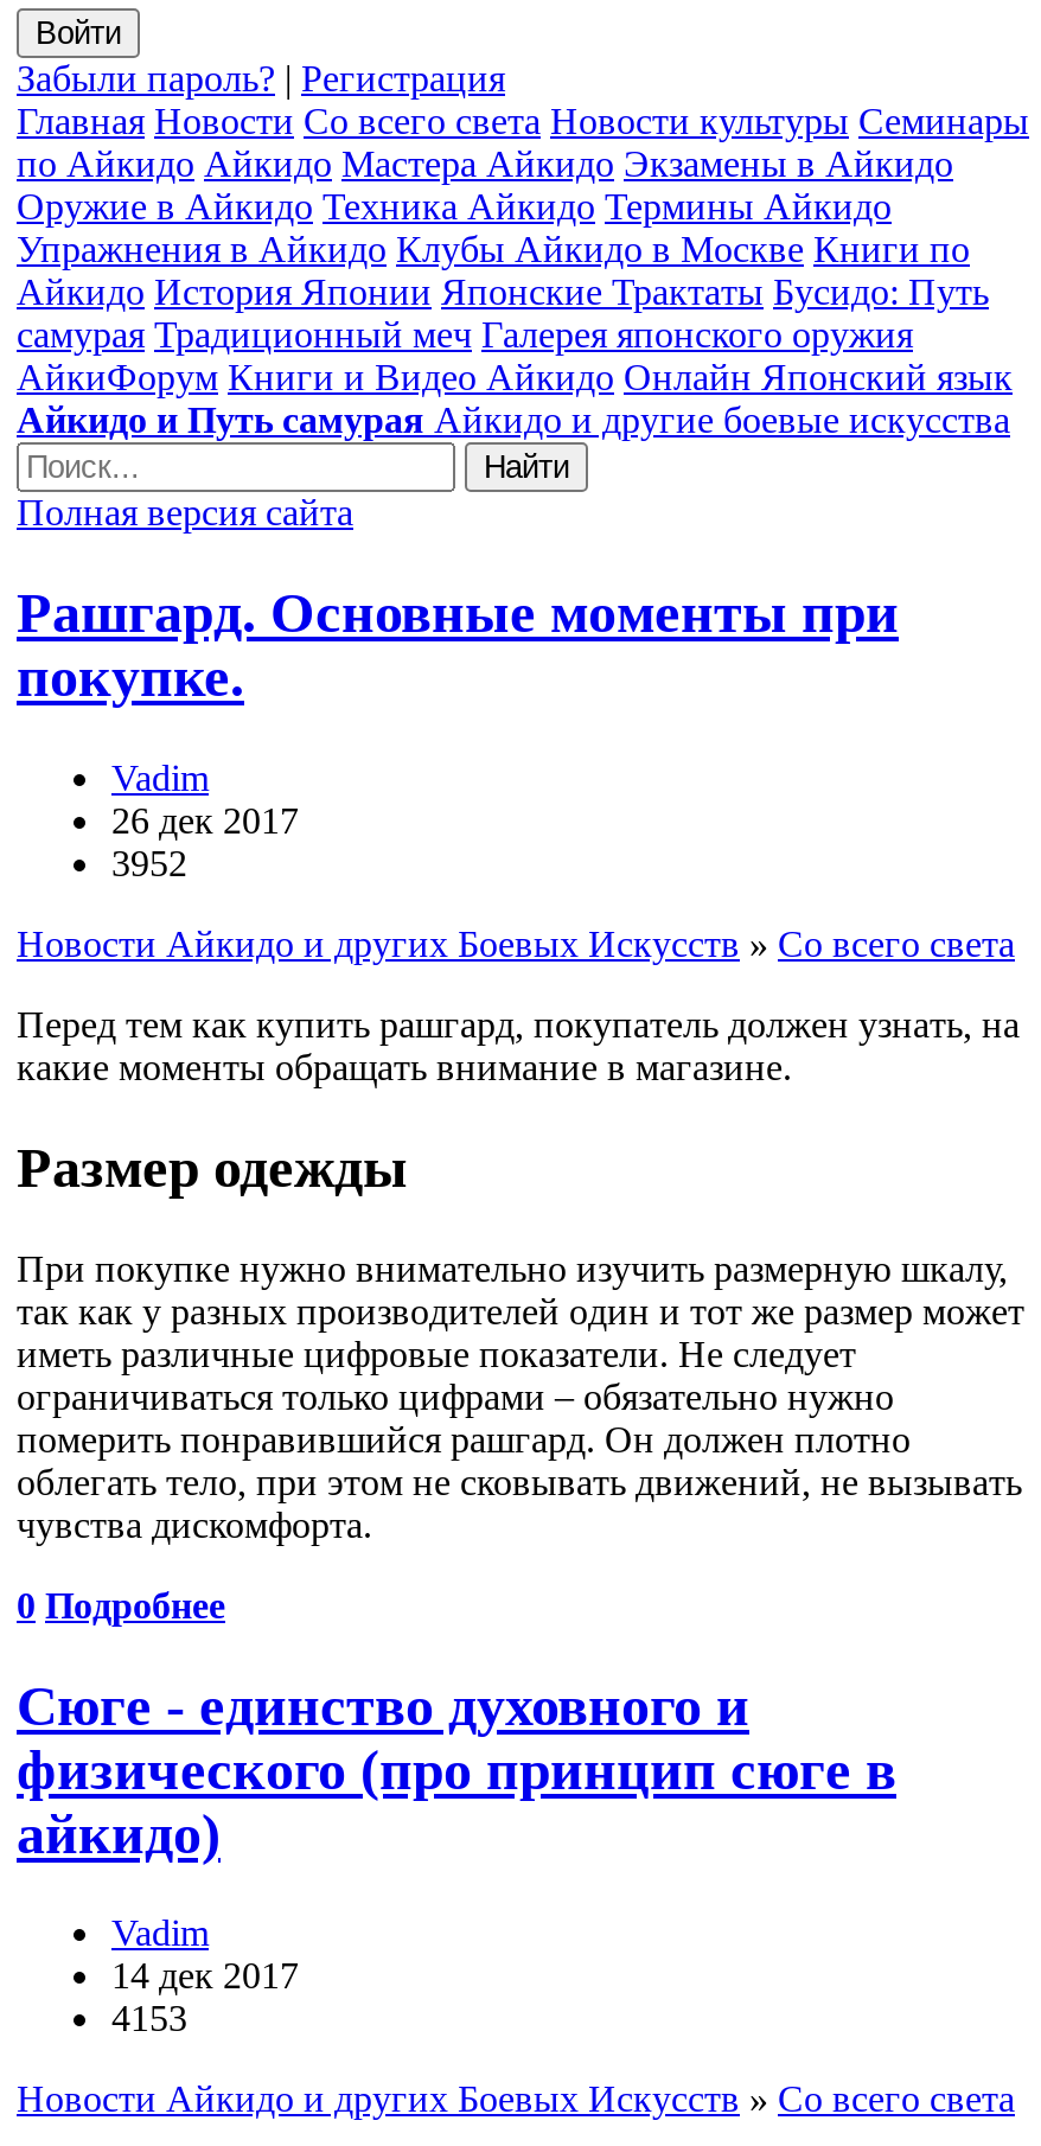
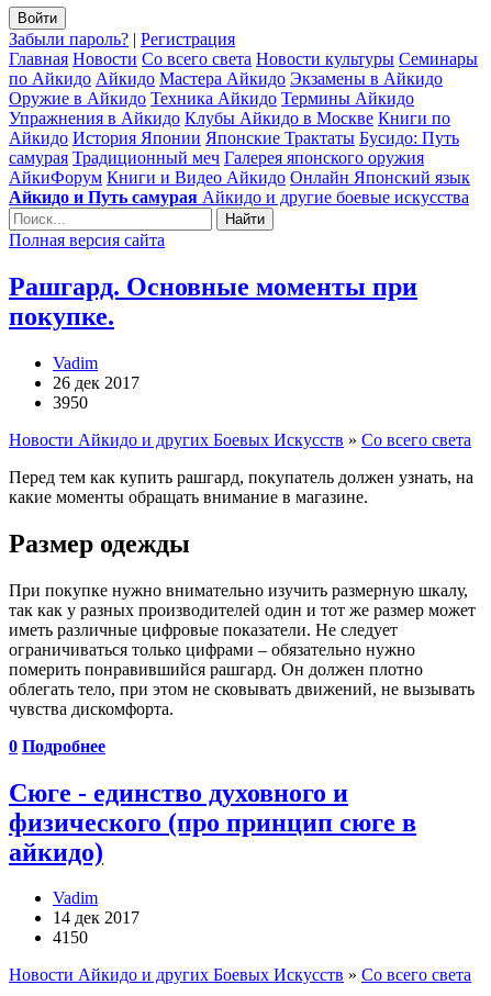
- 3952
+ 3950

- 4153
+ 4150
